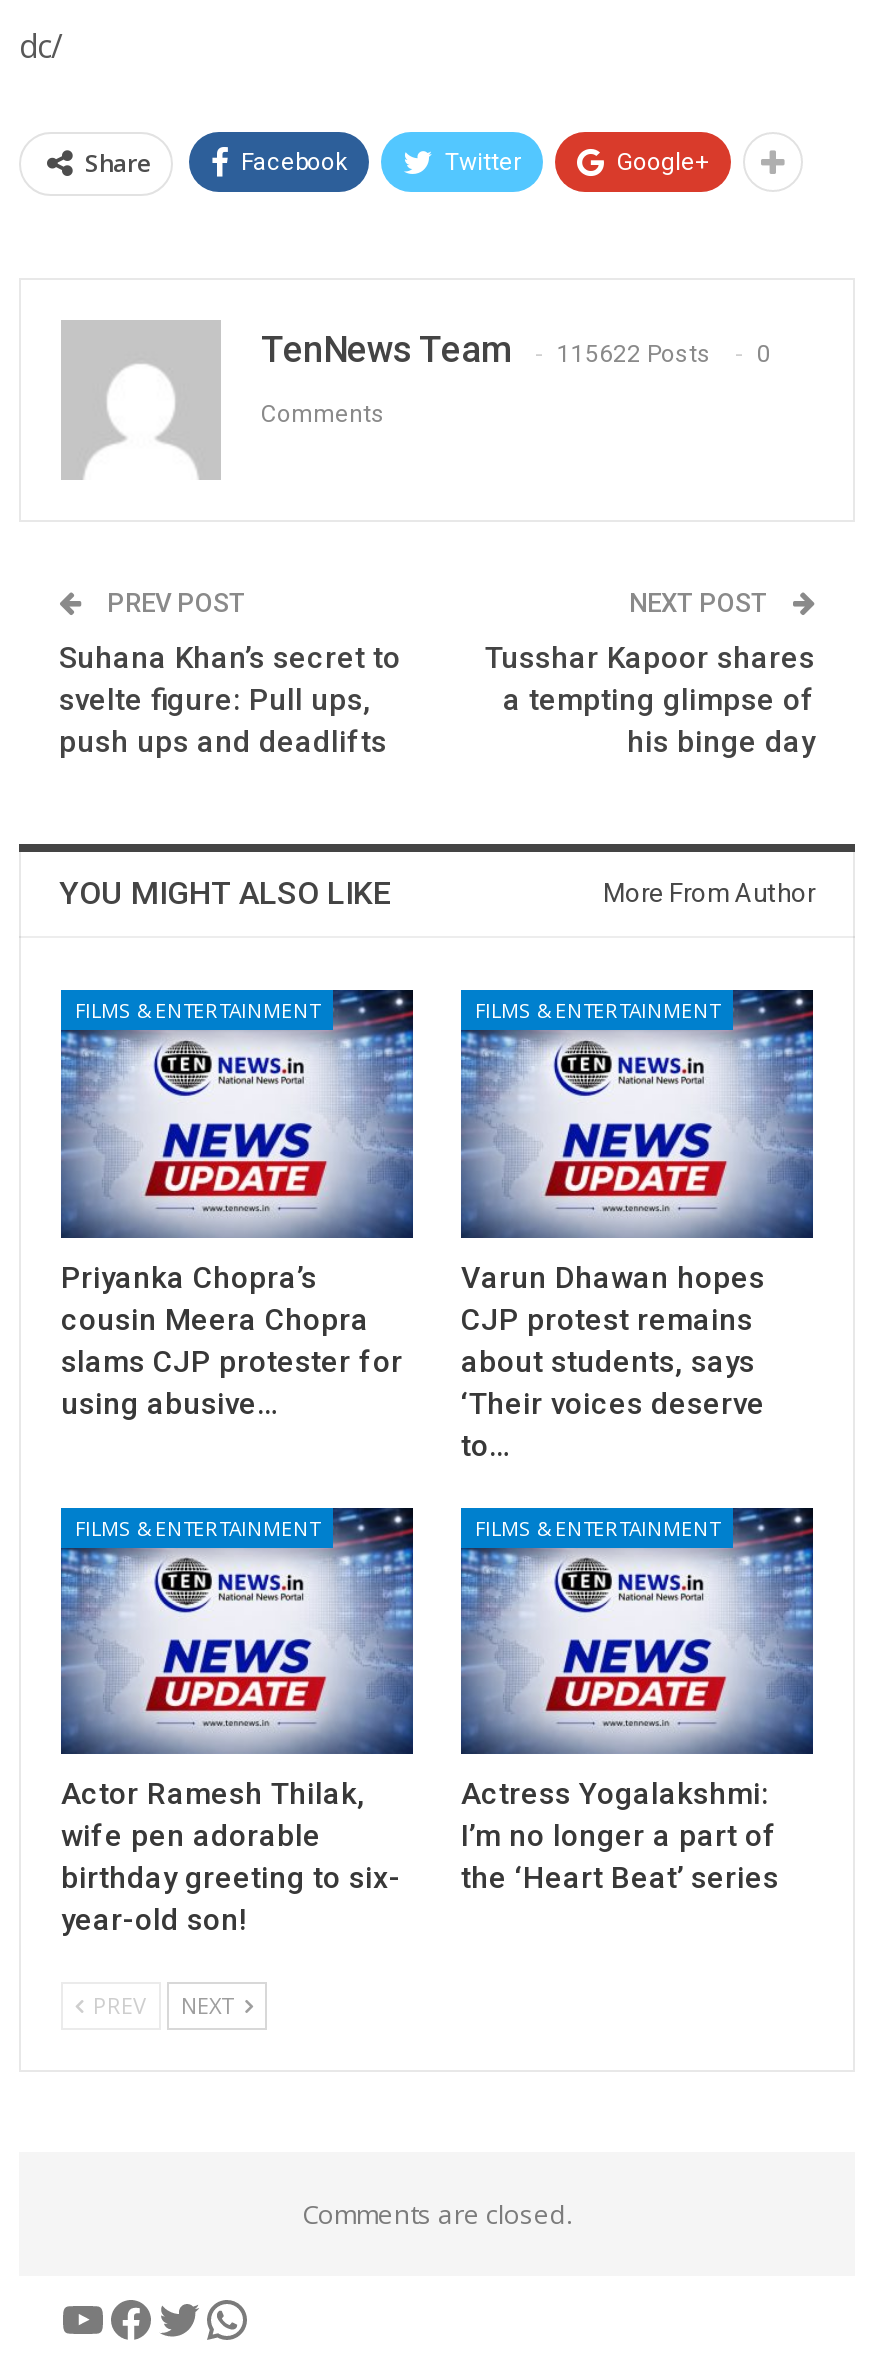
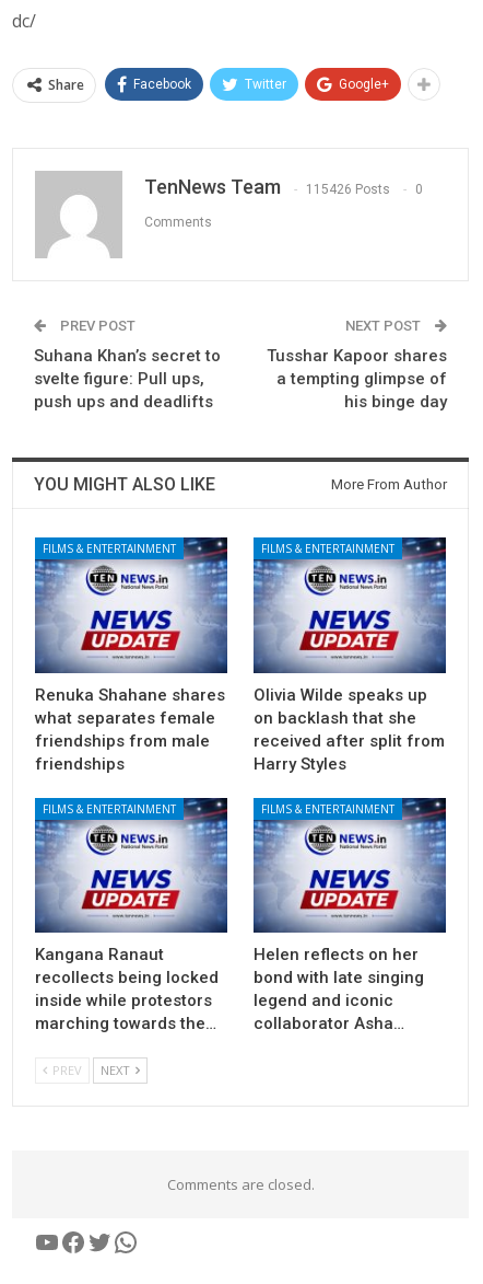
- TenNews Team 115622 Posts 0
+ TenNews Team 115426 Posts 0

- Priyanka Chopra’s
- cousin Meera Chopra
- slams CJP protester for
- using abusive…
+ Renuka Shahane shares
+ what separates female
+ friendships from male
+ friendships

- Varun Dhawan hopes
- CJP protest remains
- about students, says
- ‘Their voices deserve
- to…
+ Olivia Wilde speaks up
+ on backlash that she
+ received after split from
+ Harry Styles

- Actor Ramesh Thilak,
- wife pen adorable
- birthday greeting to six-
- year-old son!
+ Kangana Ranaut
+ recollects being locked
+ inside while protestors
+ marching towards the…

- Actress Yogalakshmi:
- I’m no longer a part of
- the ‘Heart Beat’ series
+ Helen reflects on her
+ bond with late singing
+ legend and iconic
+ collaborator Asha…
